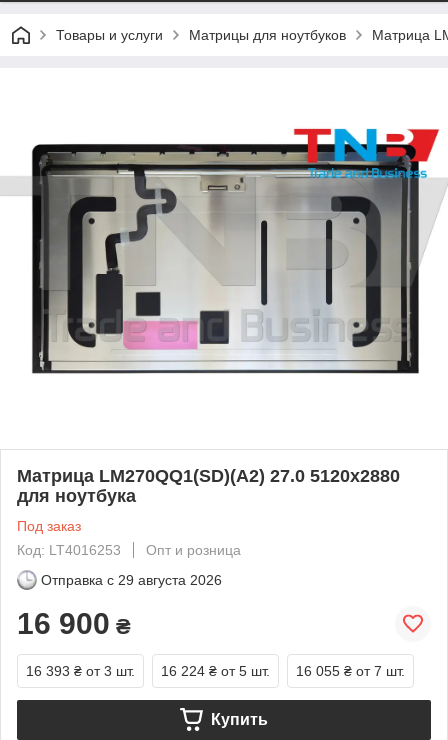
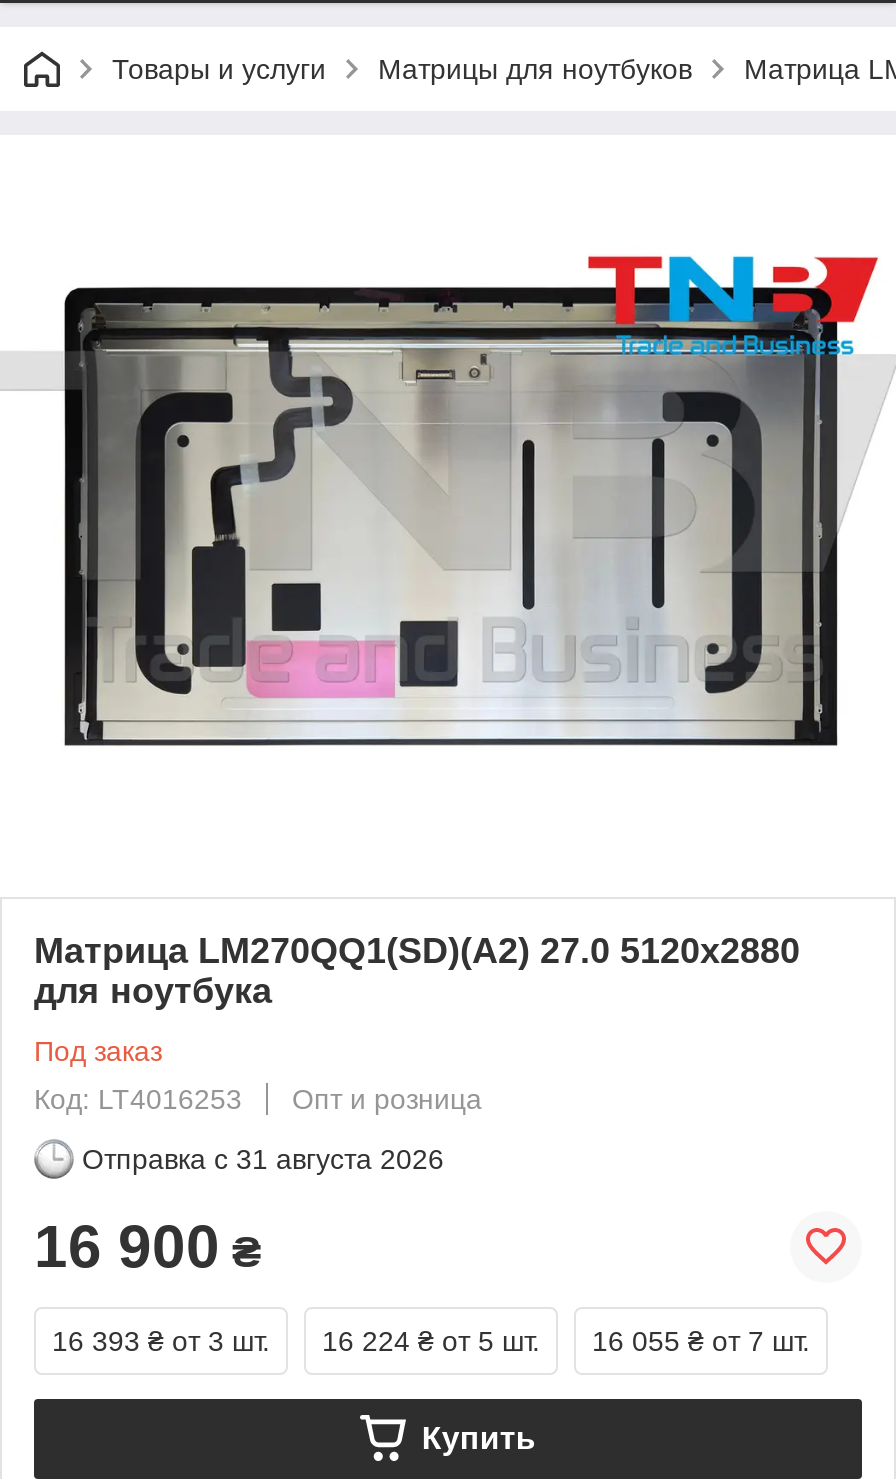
- Отправка с 29 августа 2026
+ Отправка с 31 августа 2026
